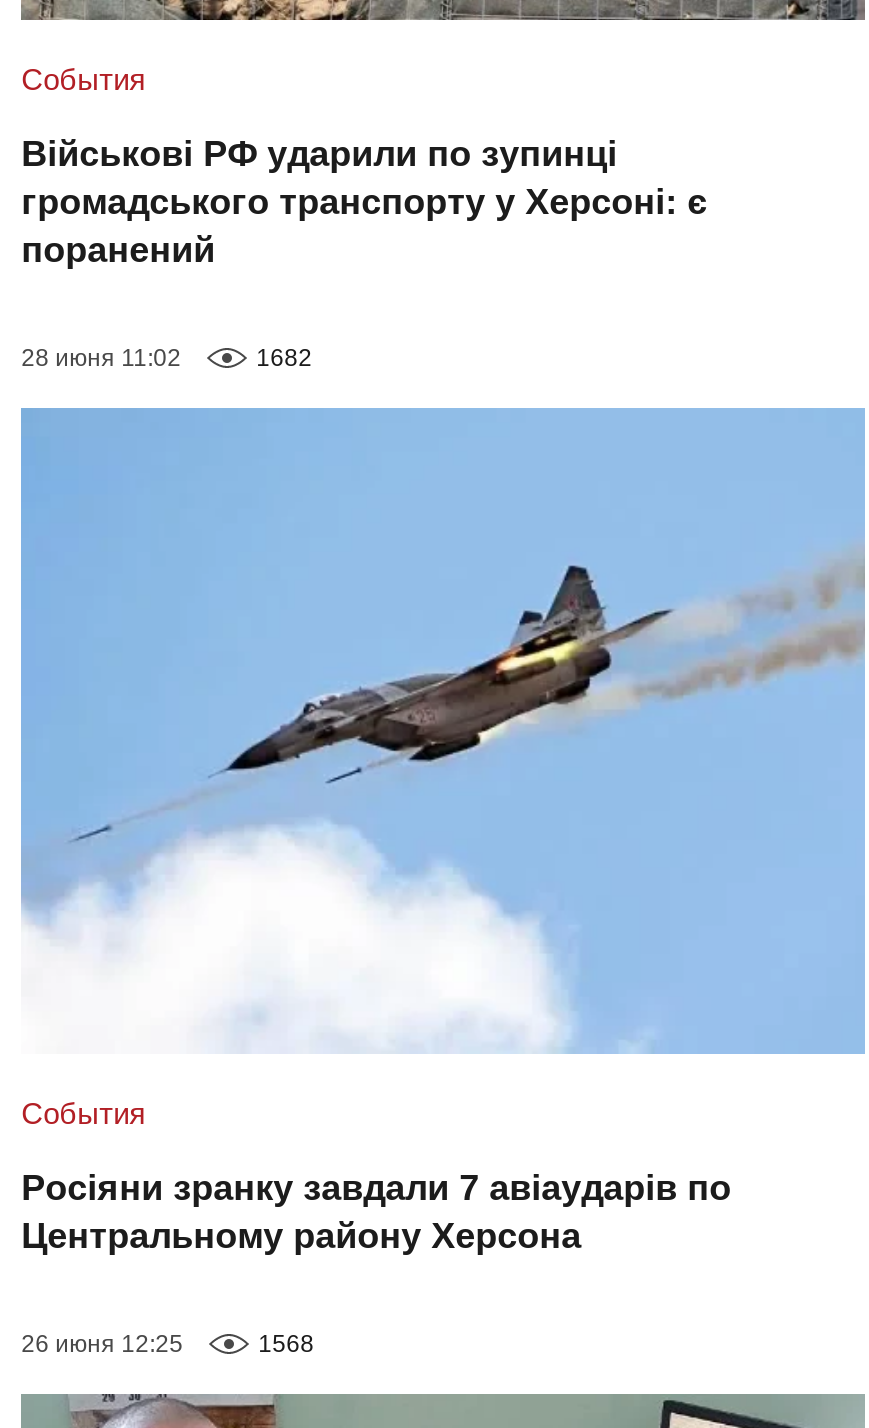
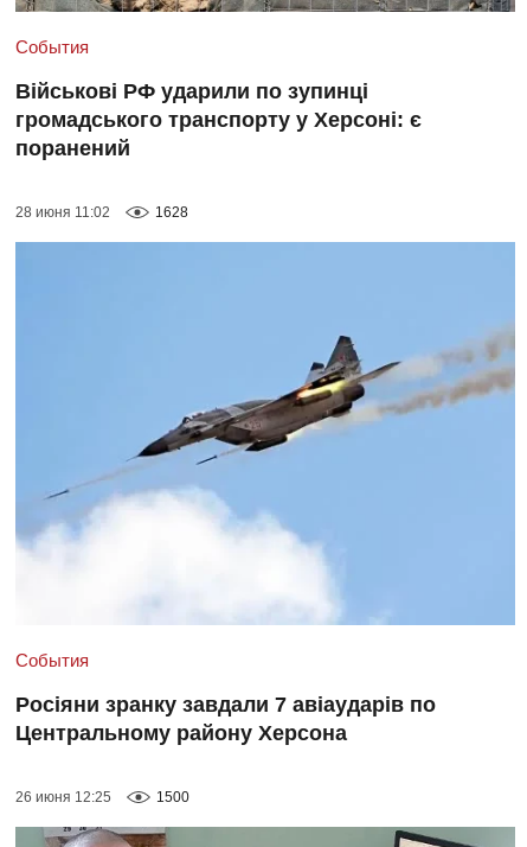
- 1682
+ 1628

- 1568
+ 1500
